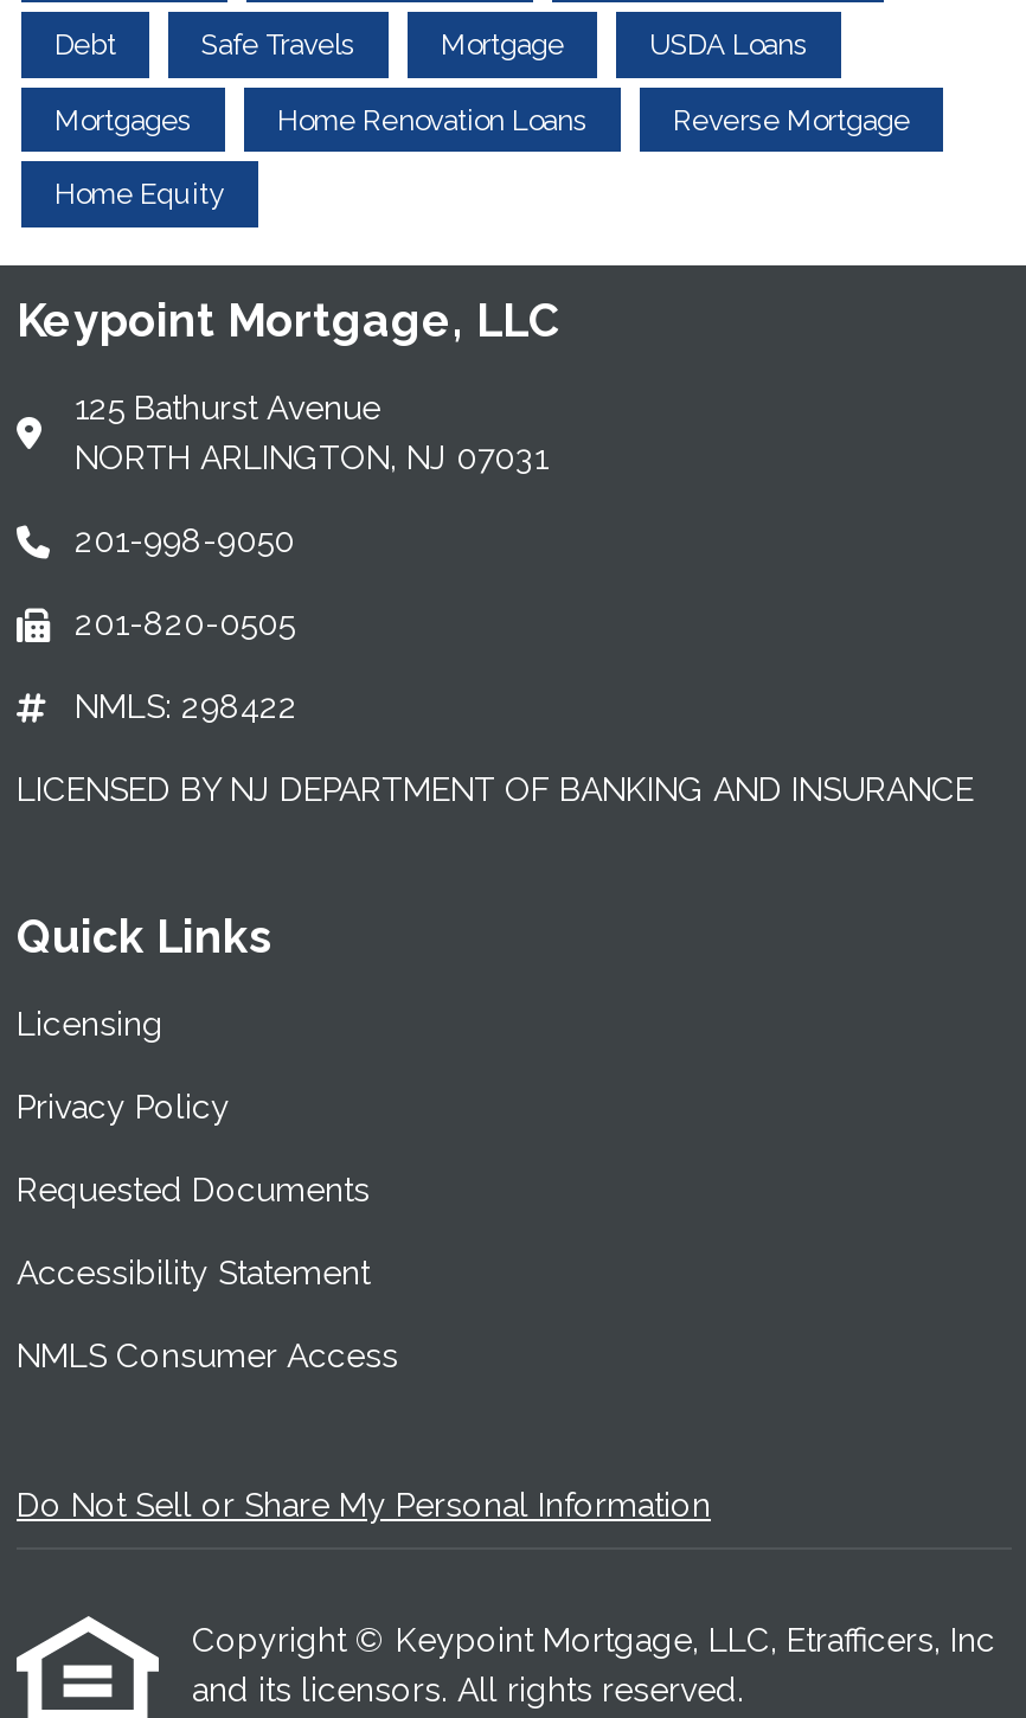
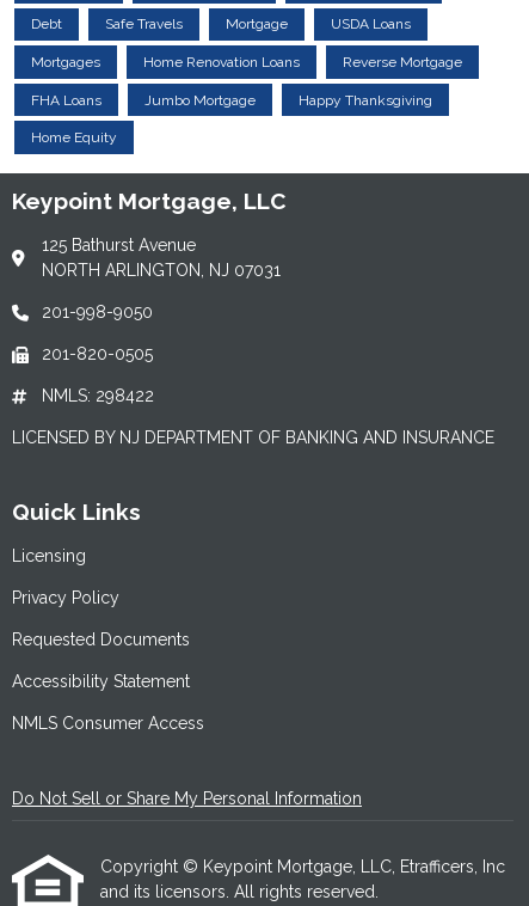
+ FHA Loans
+ Jumbo Mortgage
+ Happy Thanksgiving
